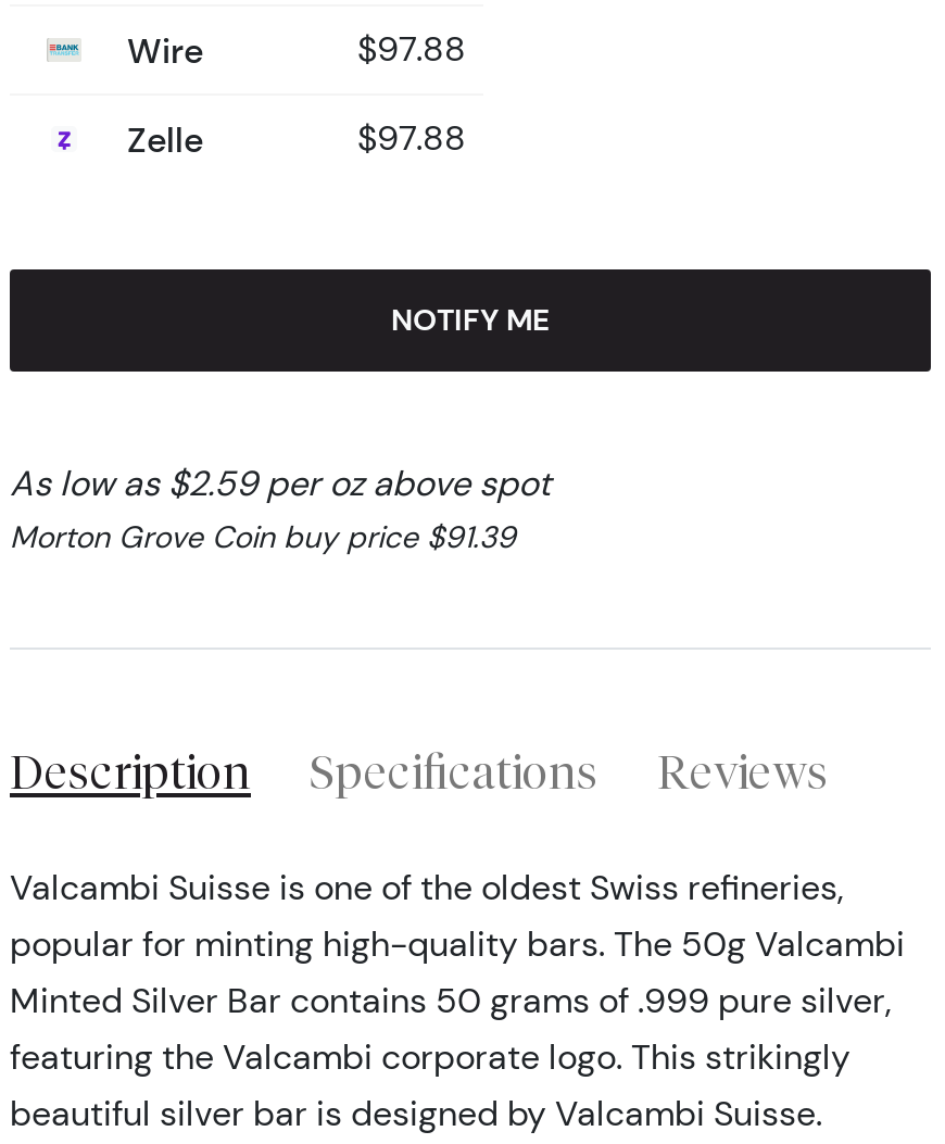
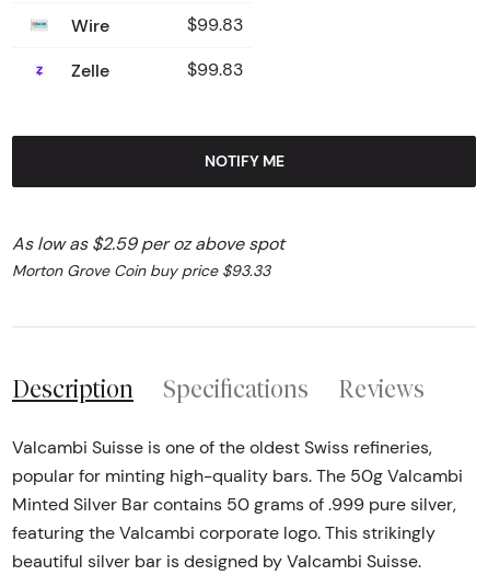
- $97.88
+ $99.83

- $97.88
+ $99.83

- Morton Grove Coin buy price $91.39
+ Morton Grove Coin buy price $93.33
